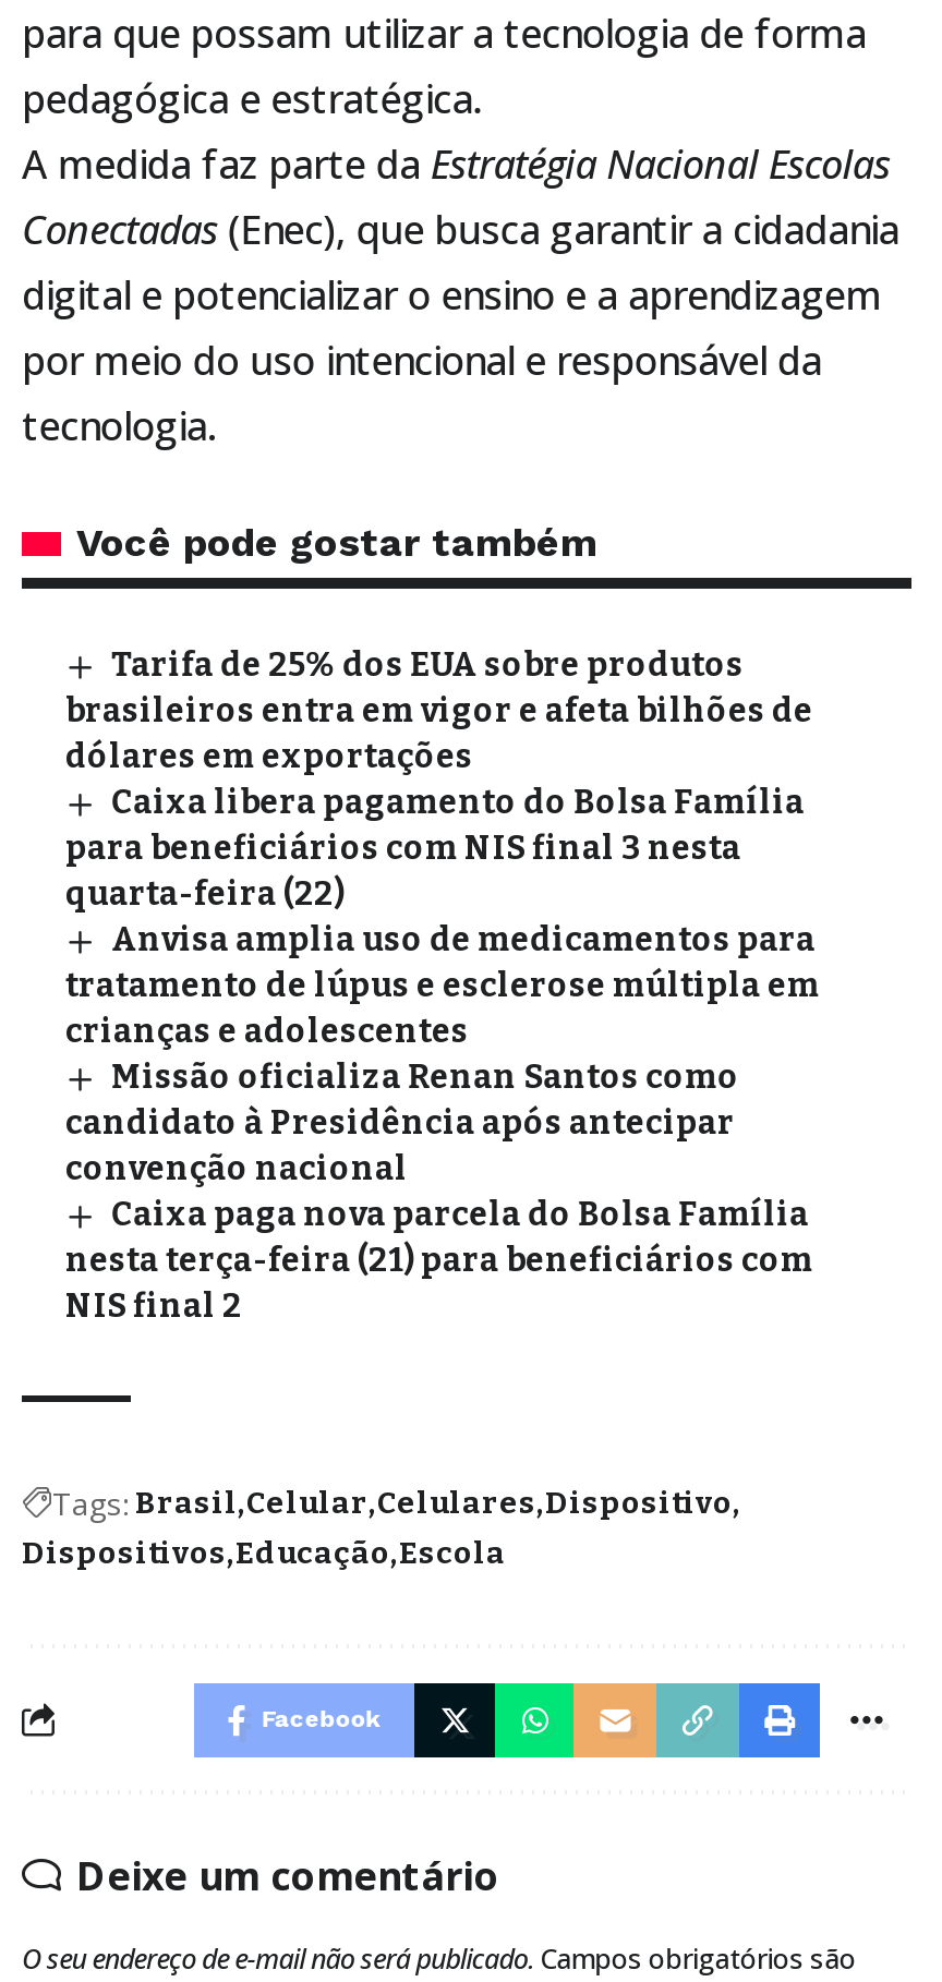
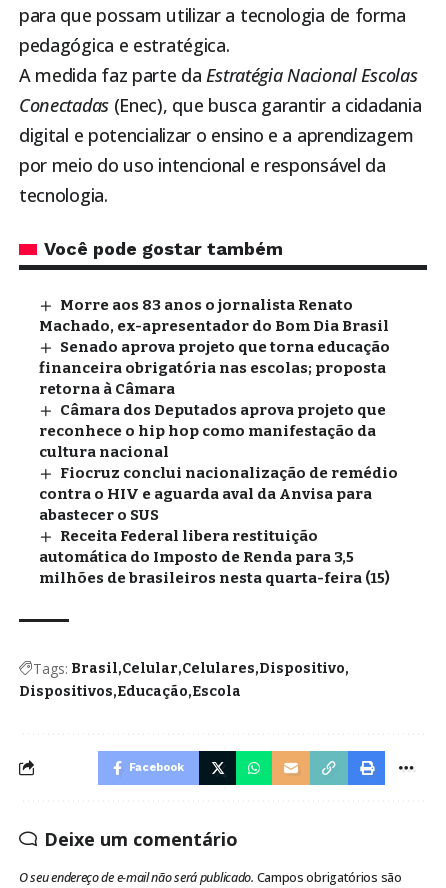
- Tarifa de 25% dos EUA sobre produtos
- brasileiros entra em vigor e afeta bilhões de
- dólares em exportações
- Caixa libera pagamento do Bolsa Família
- para beneficiários com NIS final 3 nesta
- quarta-feira (22)
- Anvisa amplia uso de medicamentos para
- tratamento de lúpus e esclerose múltipla em
- crianças e adolescentes
- Missão oficializa Renan Santos como
- candidato à Presidência após antecipar
- convenção nacional
- Caixa paga nova parcela do Bolsa Família
- nesta terça-feira (21) para beneficiários com
- NIS final 2
+ Morre aos 83 anos o jornalista Renato
+ Machado, ex-apresentador do Bom Dia Brasil
+ Senado aprova projeto que torna educação
+ financeira obrigatória nas escolas; proposta
+ retorna à Câmara
+ Câmara dos Deputados aprova projeto que
+ reconhece o hip hop como manifestação da
+ cultura nacional
+ Fiocruz conclui nacionalização de remédio
+ contra o HIV e aguarda aval da Anvisa para
+ abastecer o SUS
+ Receita Federal libera restituição
+ automática do Imposto de Renda para 3,5
+ milhões de brasileiros nesta quarta-feira (15)
